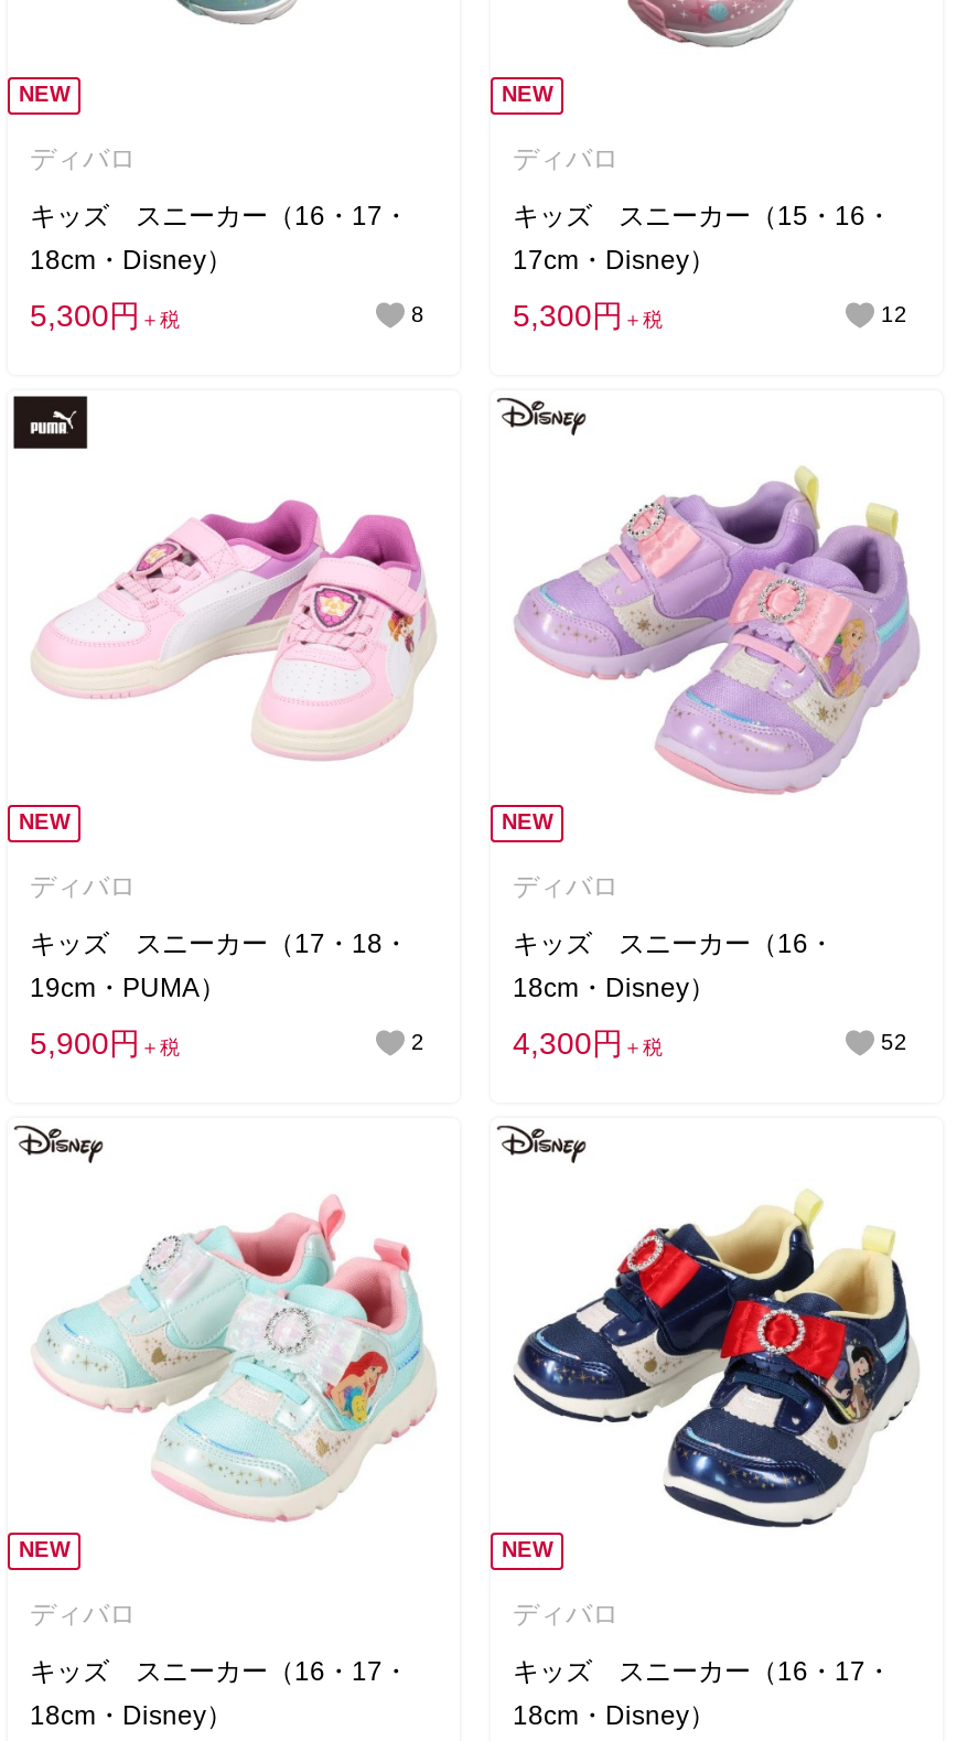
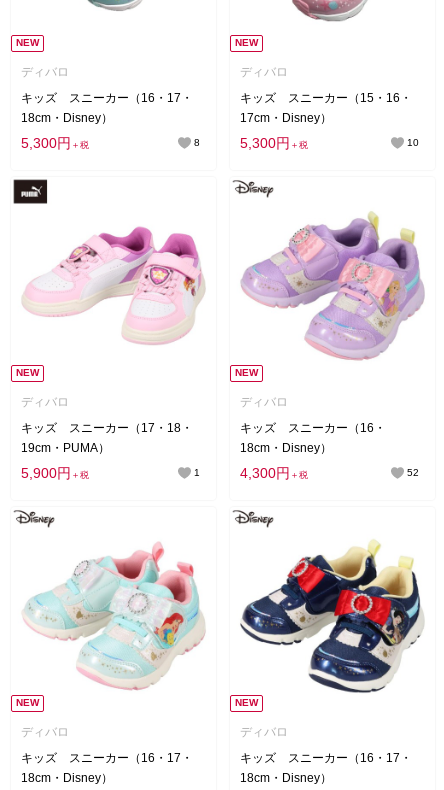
- 12
+ 10

- 2
+ 1
